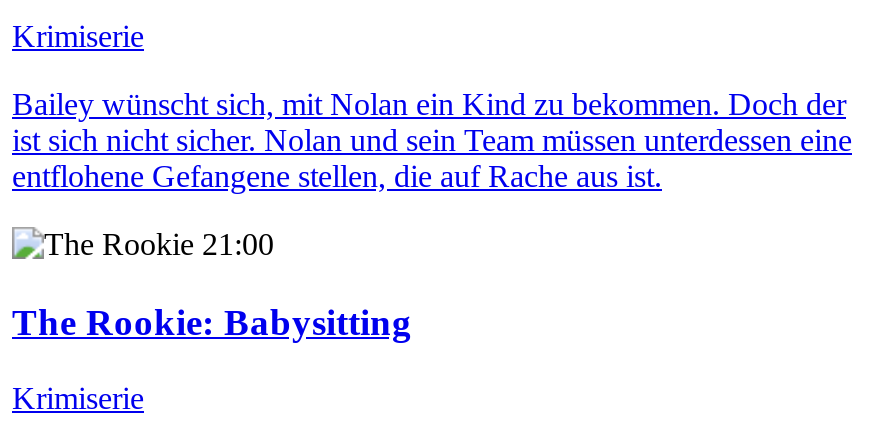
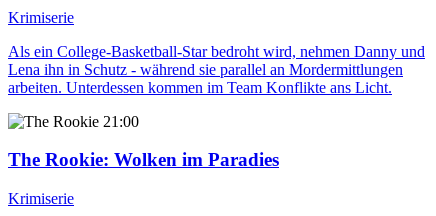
- Bailey wünscht sich, mit Nolan ein Kind zu bekommen. Doch der
- ist sich nicht sicher. Nolan und sein Team müssen unterdessen eine
- entflohene Gefangene stellen, die auf Rache aus ist.
+ Als ein College-Basketball-Star bedroht wird, nehmen Danny und
+ Lena ihn in Schutz - während sie parallel an Mordermittlungen
+ arbeiten. Unterdessen kommen im Team Konflikte ans Licht.

- The Rookie: Babysitting
+ The Rookie: Wolken im Paradies
